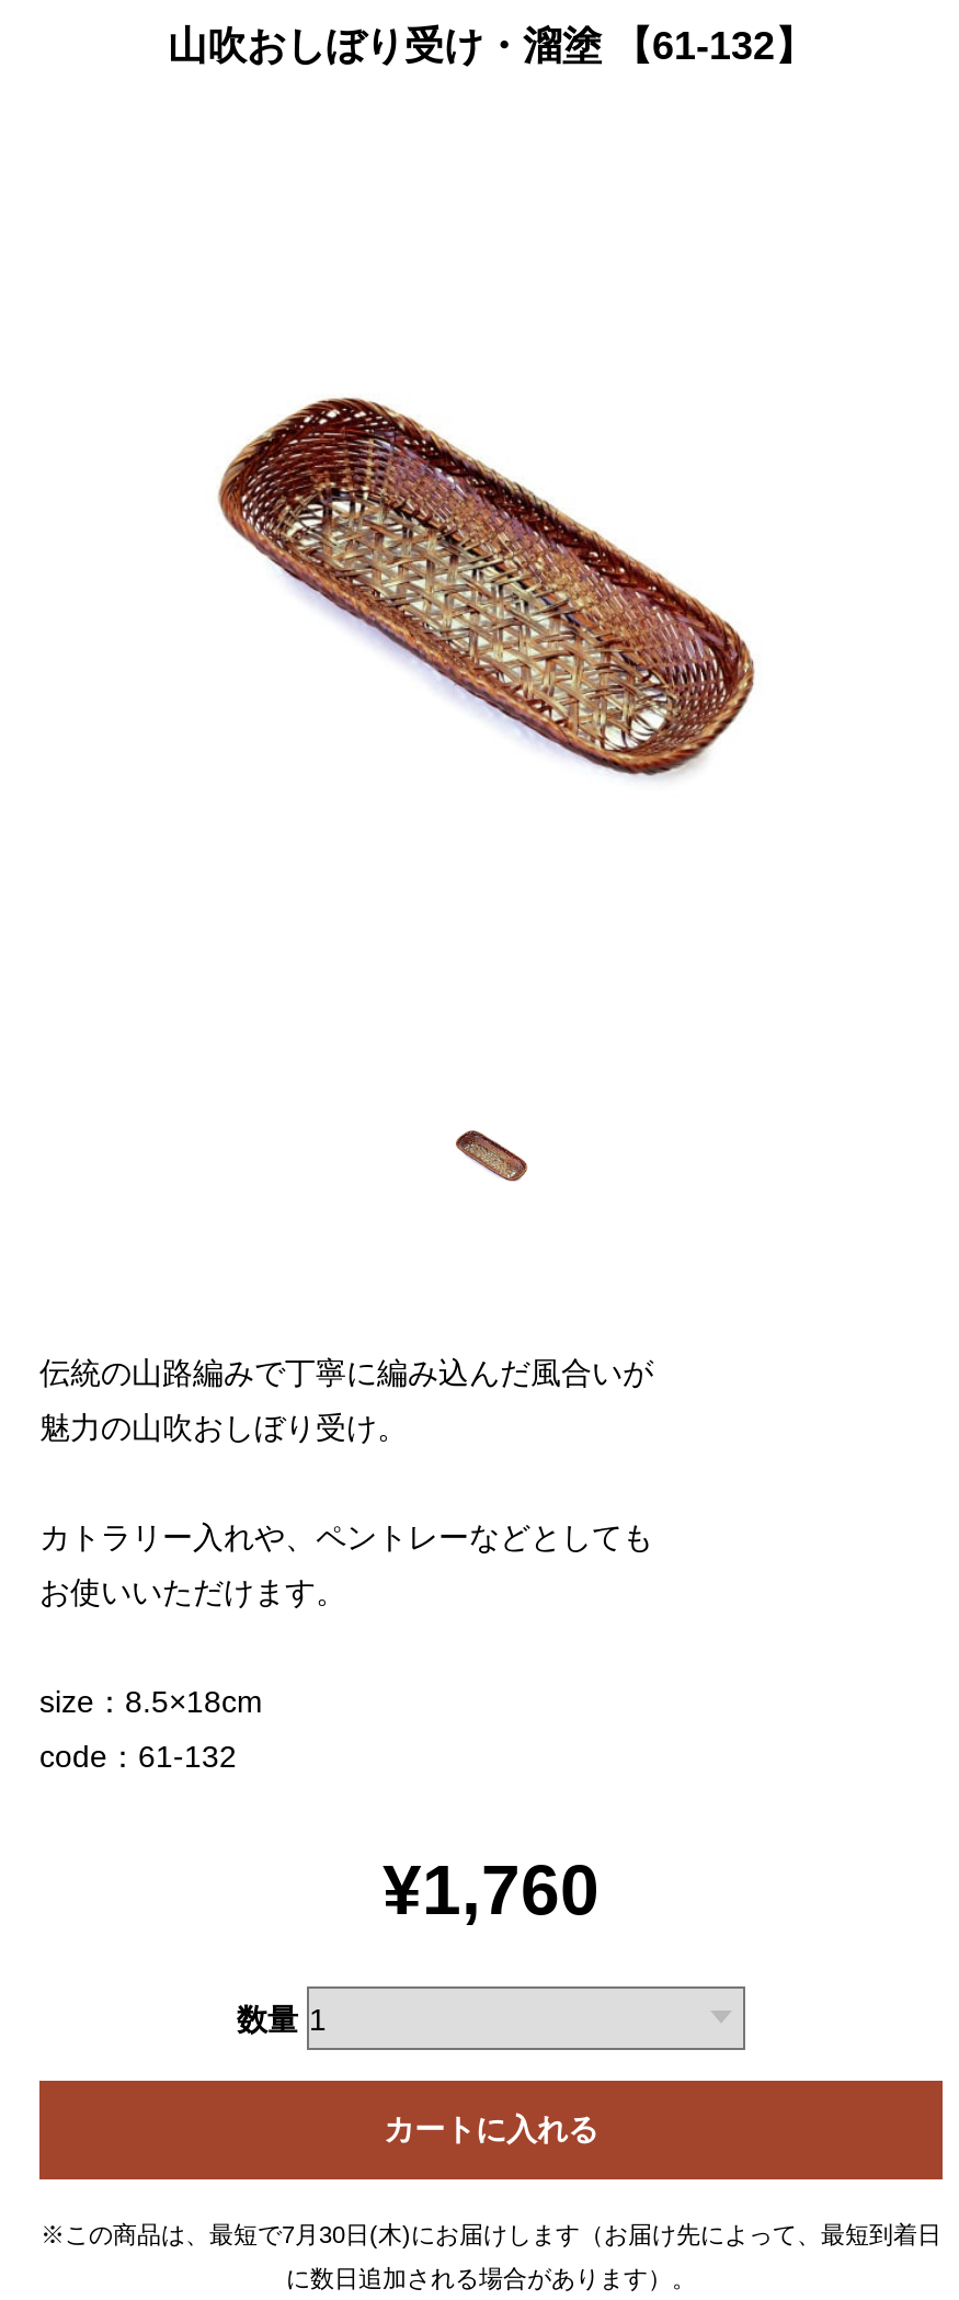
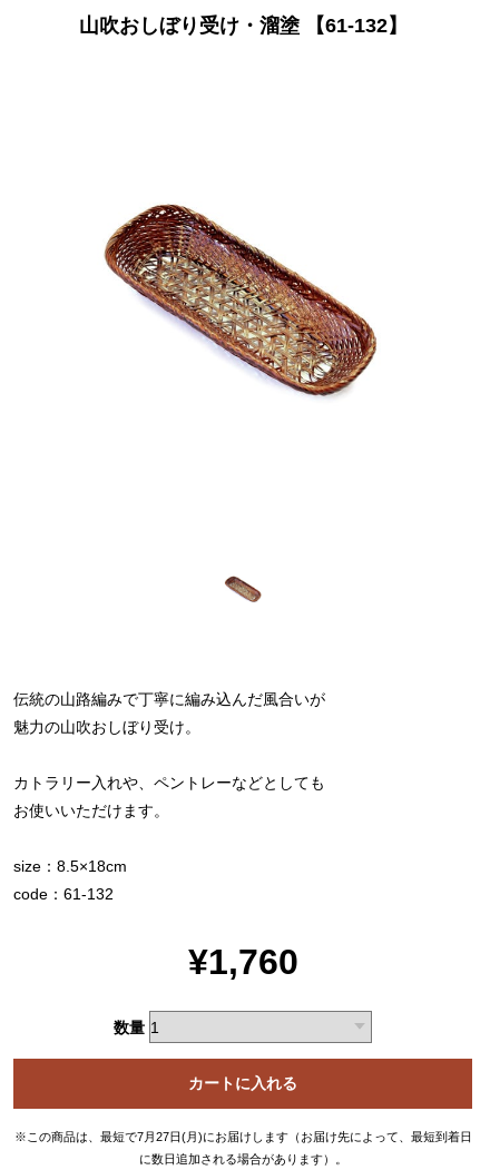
- ※この商品は、最短で7月30日(木)にお届けします（お届け先によって、最短到着日
+ ※この商品は、最短で7月27日(月)にお届けします（お届け先によって、最短到着日
